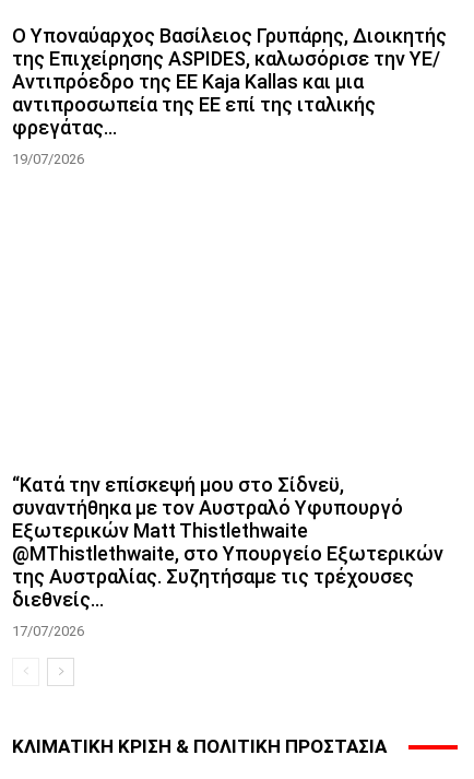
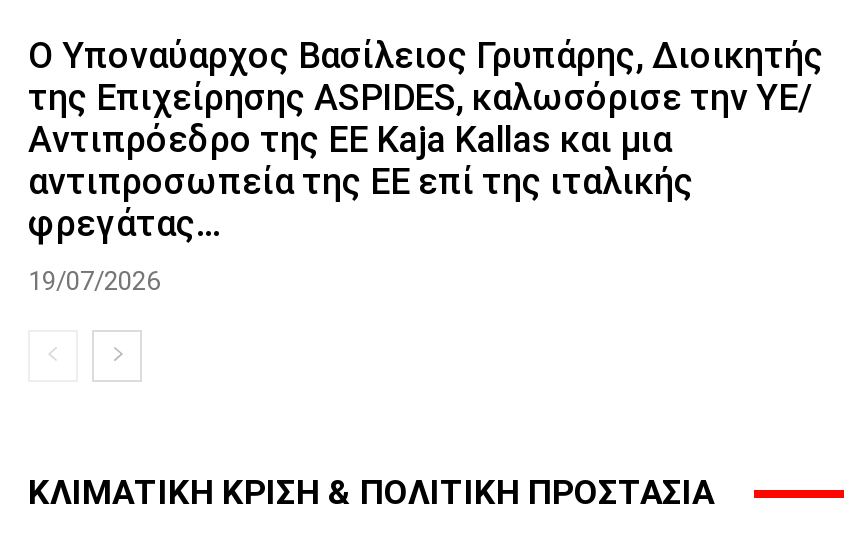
- “Κατά την επίσκεψή μου στο Σίδνεϋ,
- συναντήθηκα με τον Αυστραλό Υφυπουργό
- Εξωτερικών Matt Thistlethwaite
- @MThistlethwaite, στο Υπουργείο Εξωτερικών
- της Αυστραλίας. Συζητήσαμε τις τρέχουσες
- διεθνείς...
- 17/07/2026
